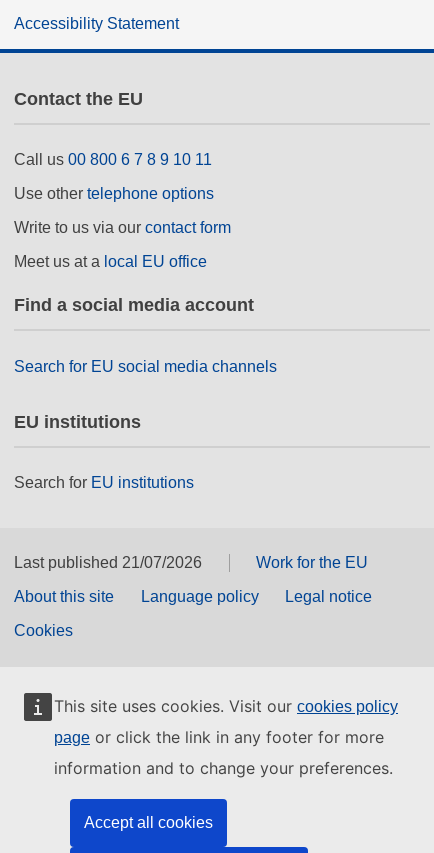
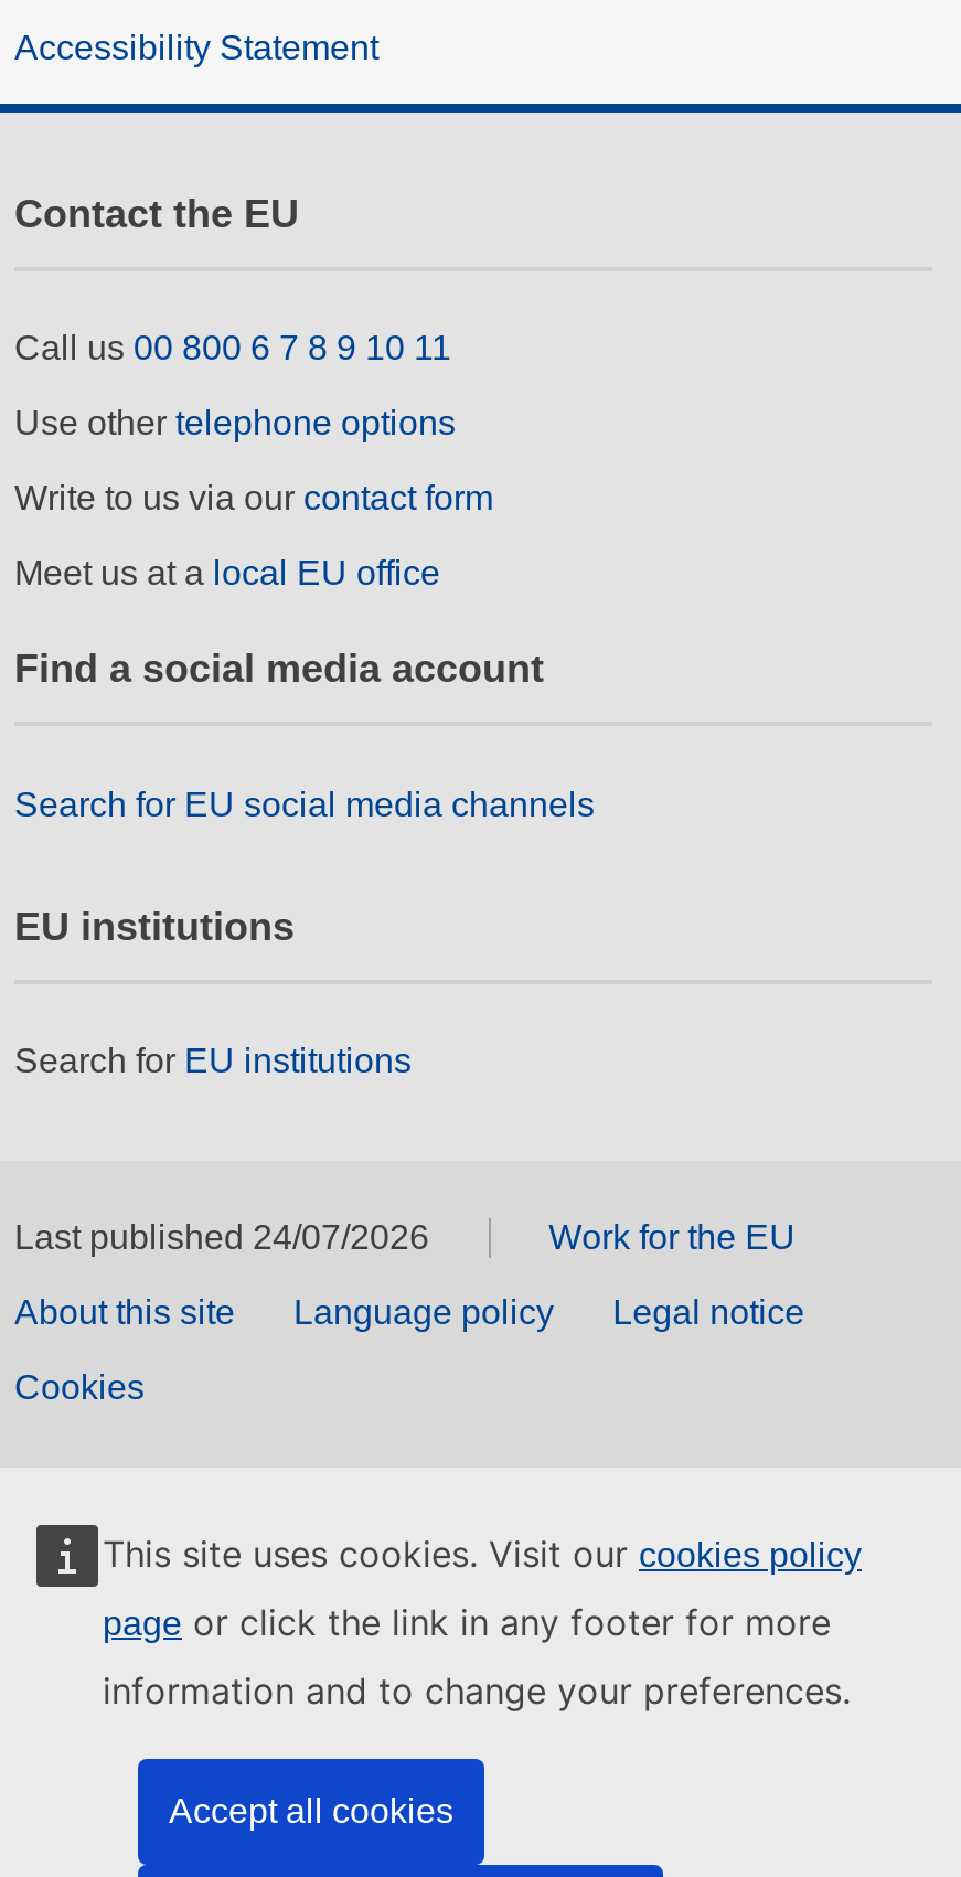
- Last published 21/07/2026
+ Last published 24/07/2026
